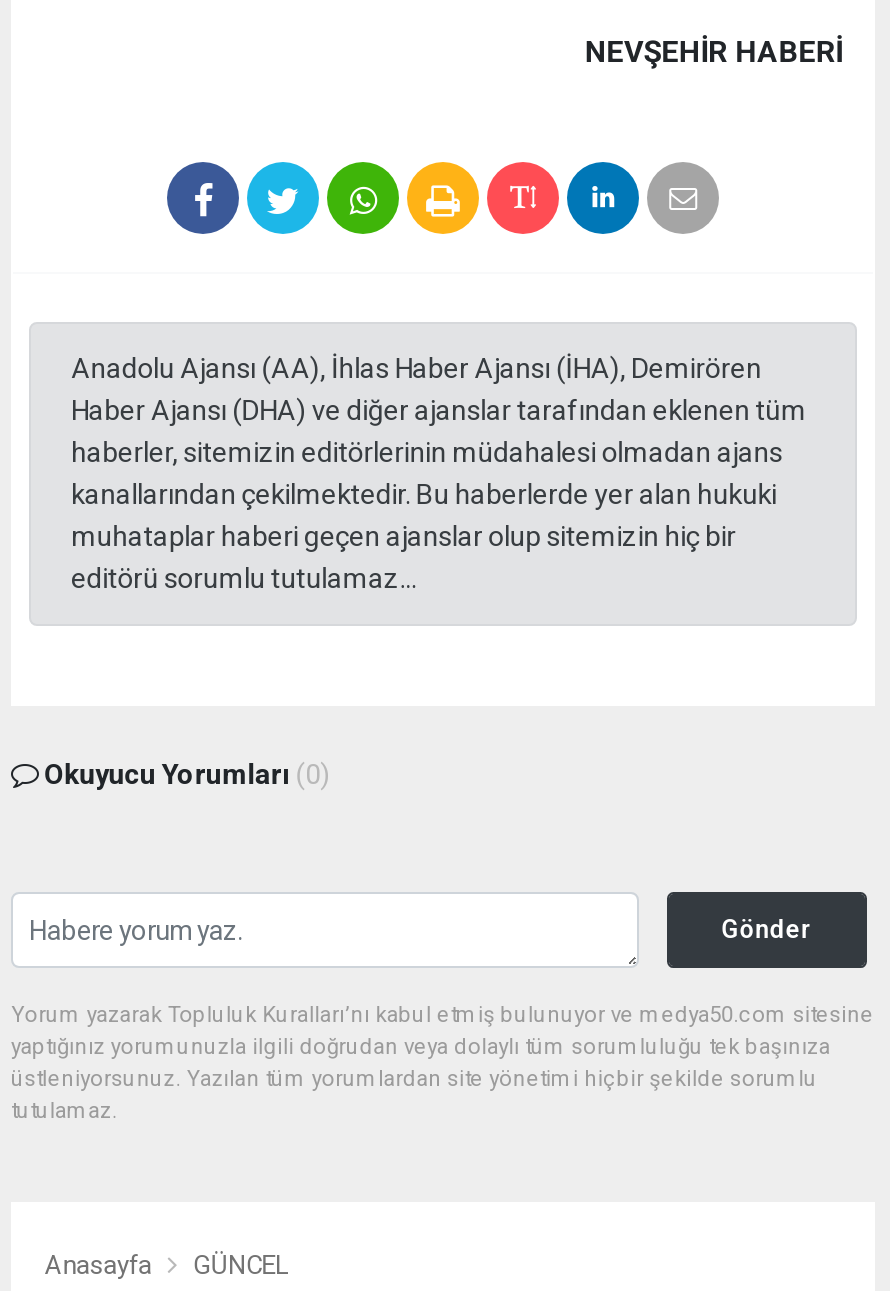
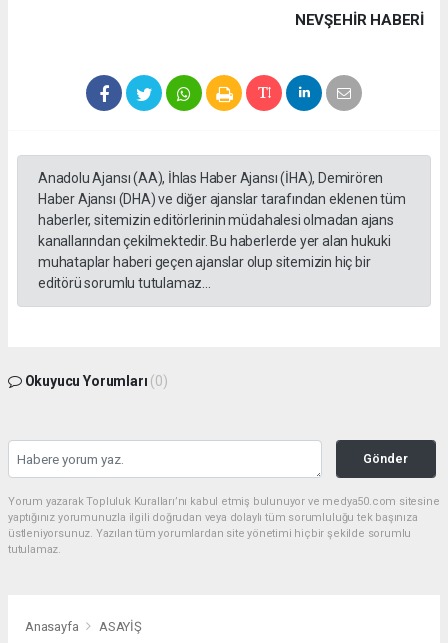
- GÜNCEL
+ ASAYİŞ
